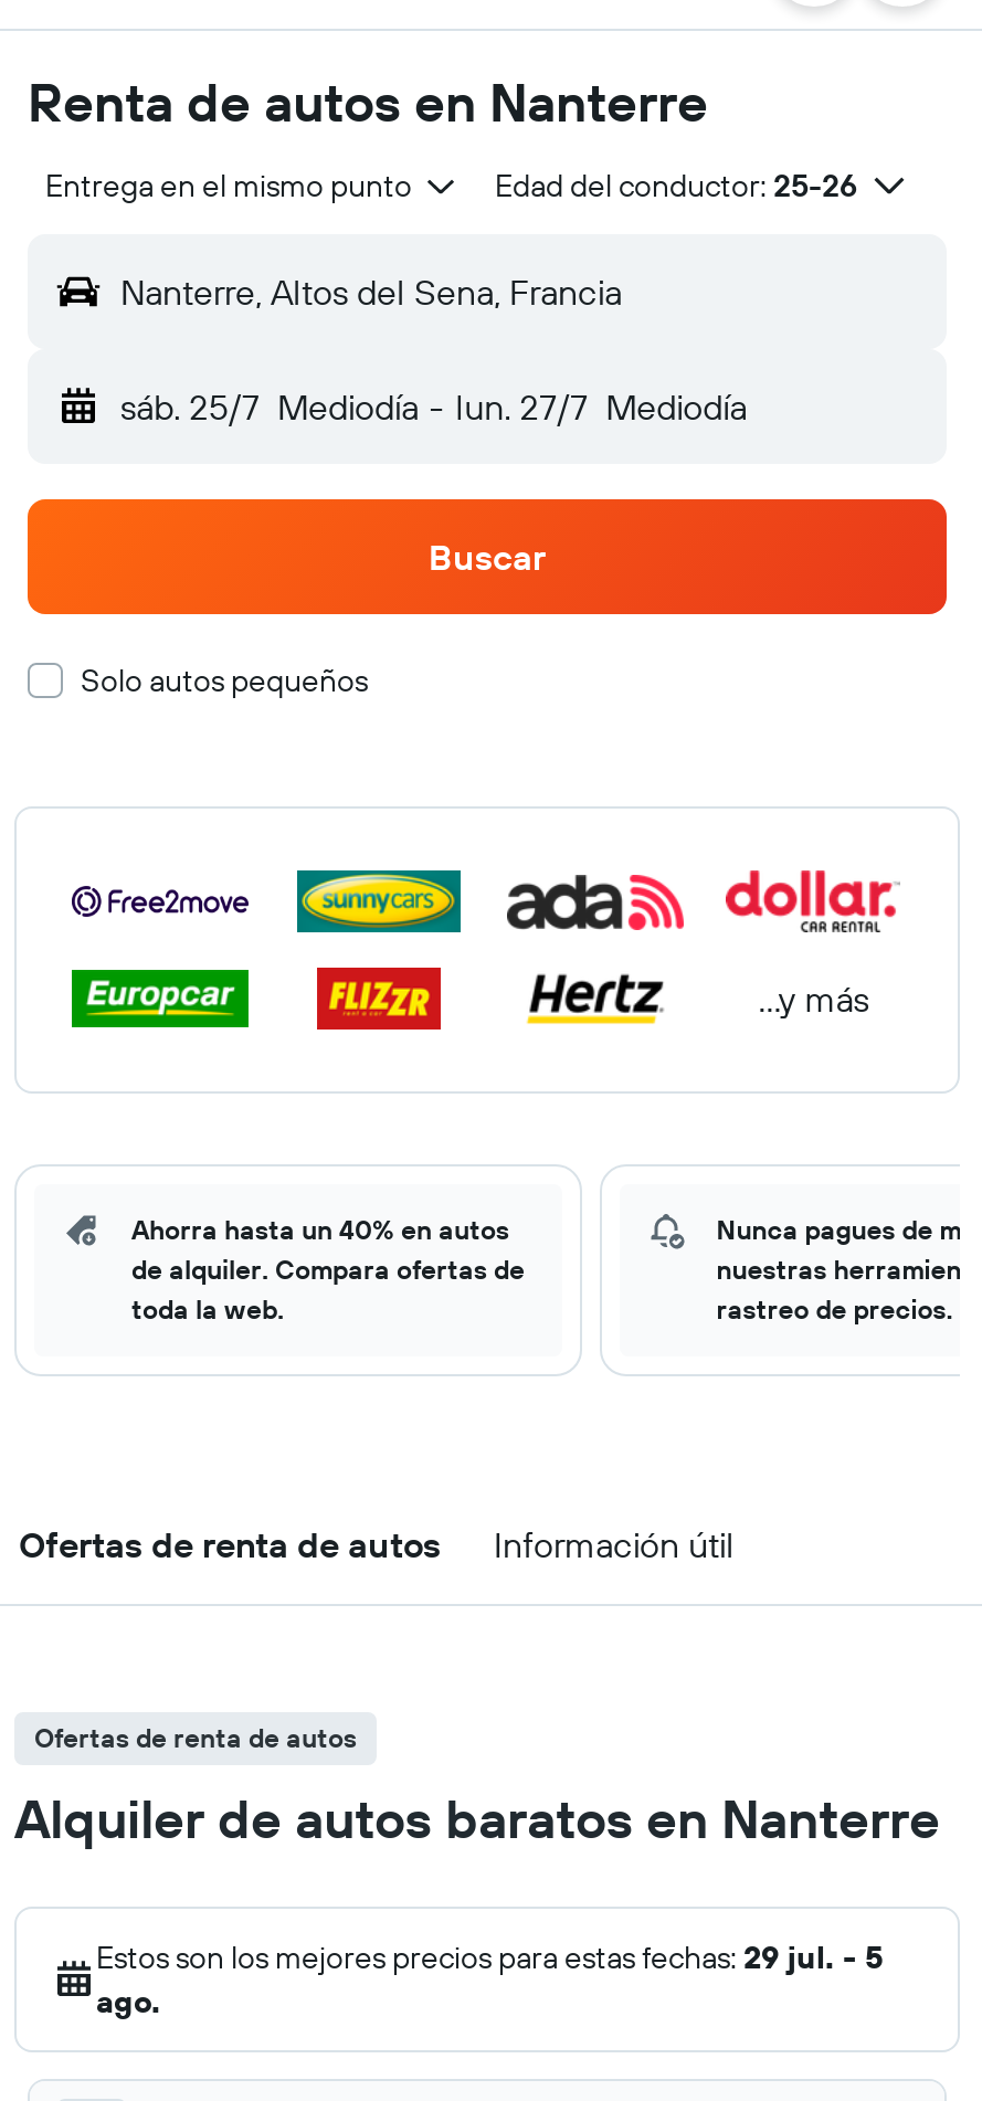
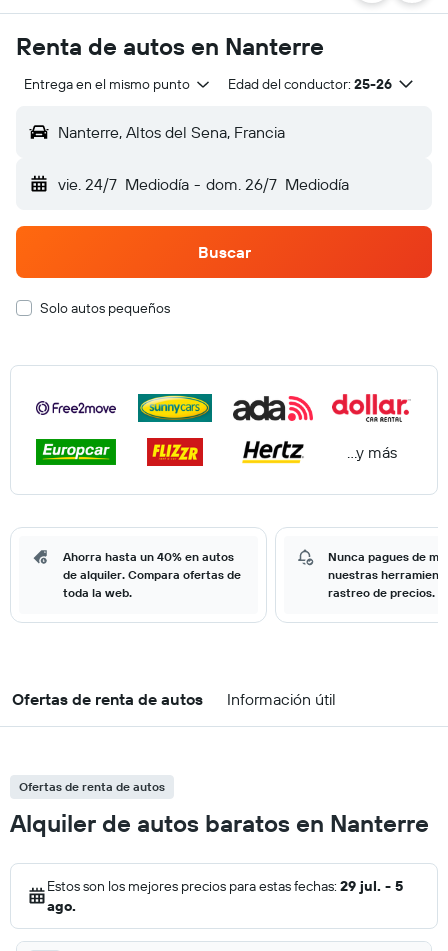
- sáb. 25/7 Mediodía - lun. 27/7 Mediodía
+ vie. 24/7 Mediodía - dom. 26/7 Mediodía
